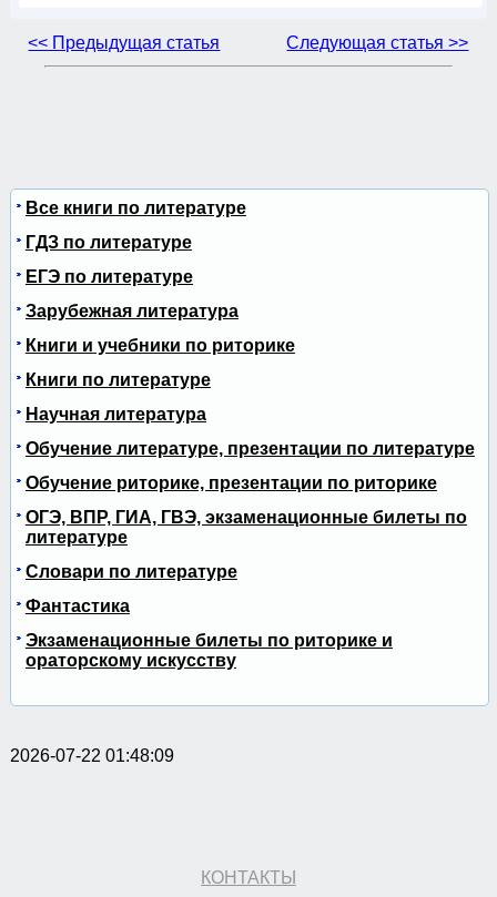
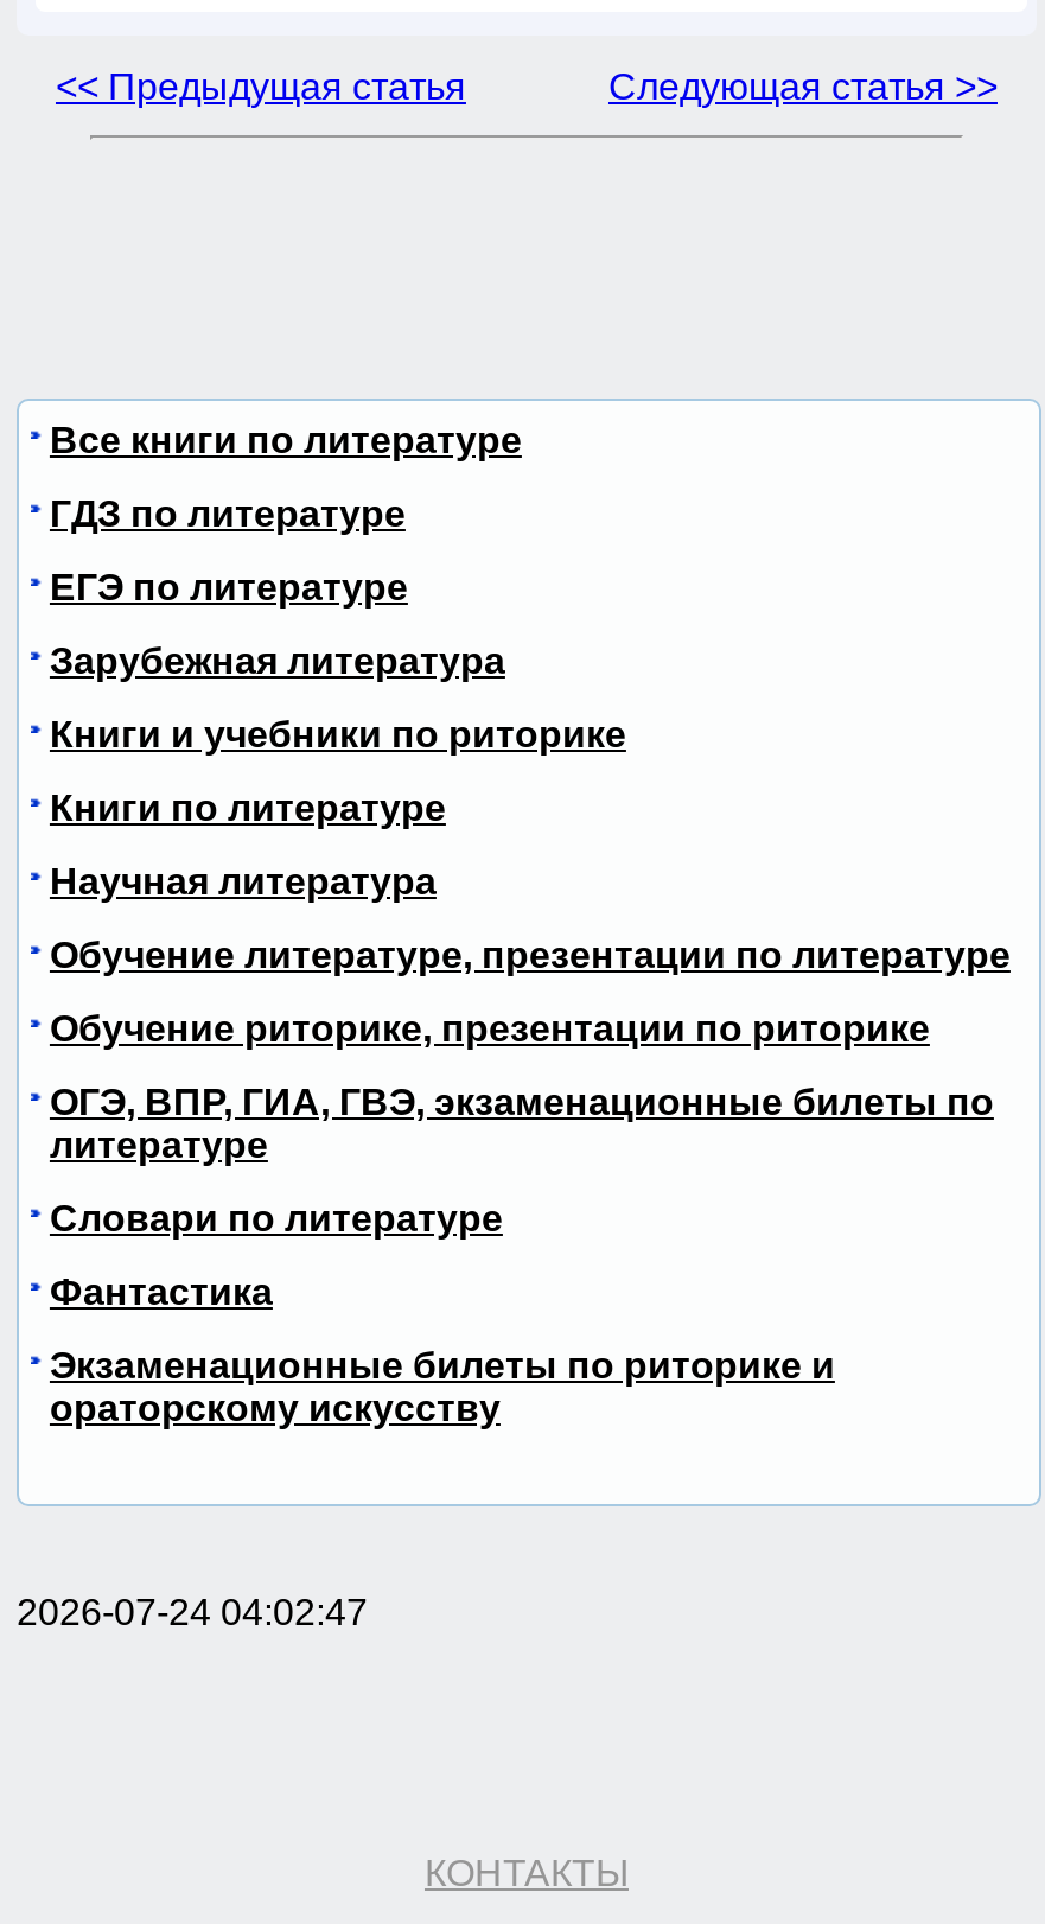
- 2026-07-22 01:48:09
+ 2026-07-24 04:02:47
